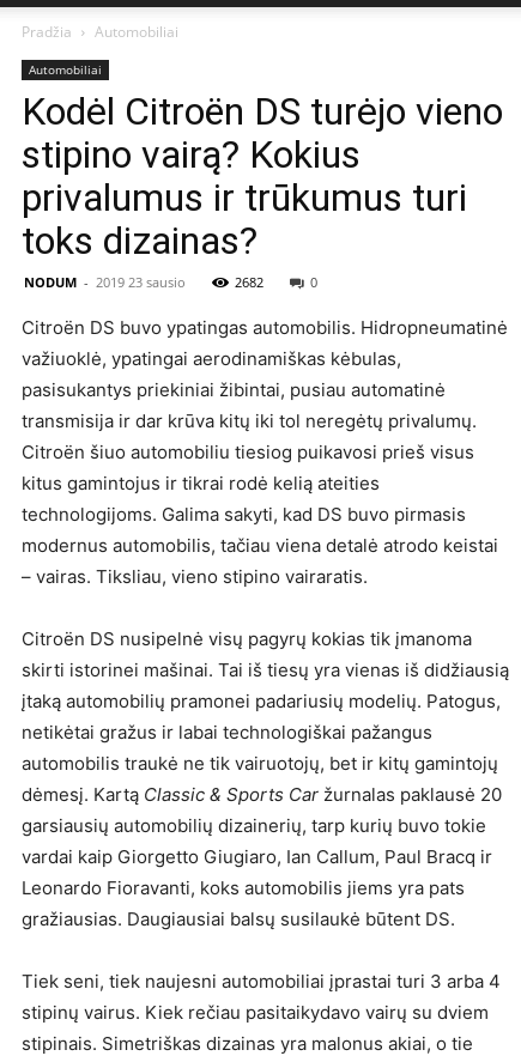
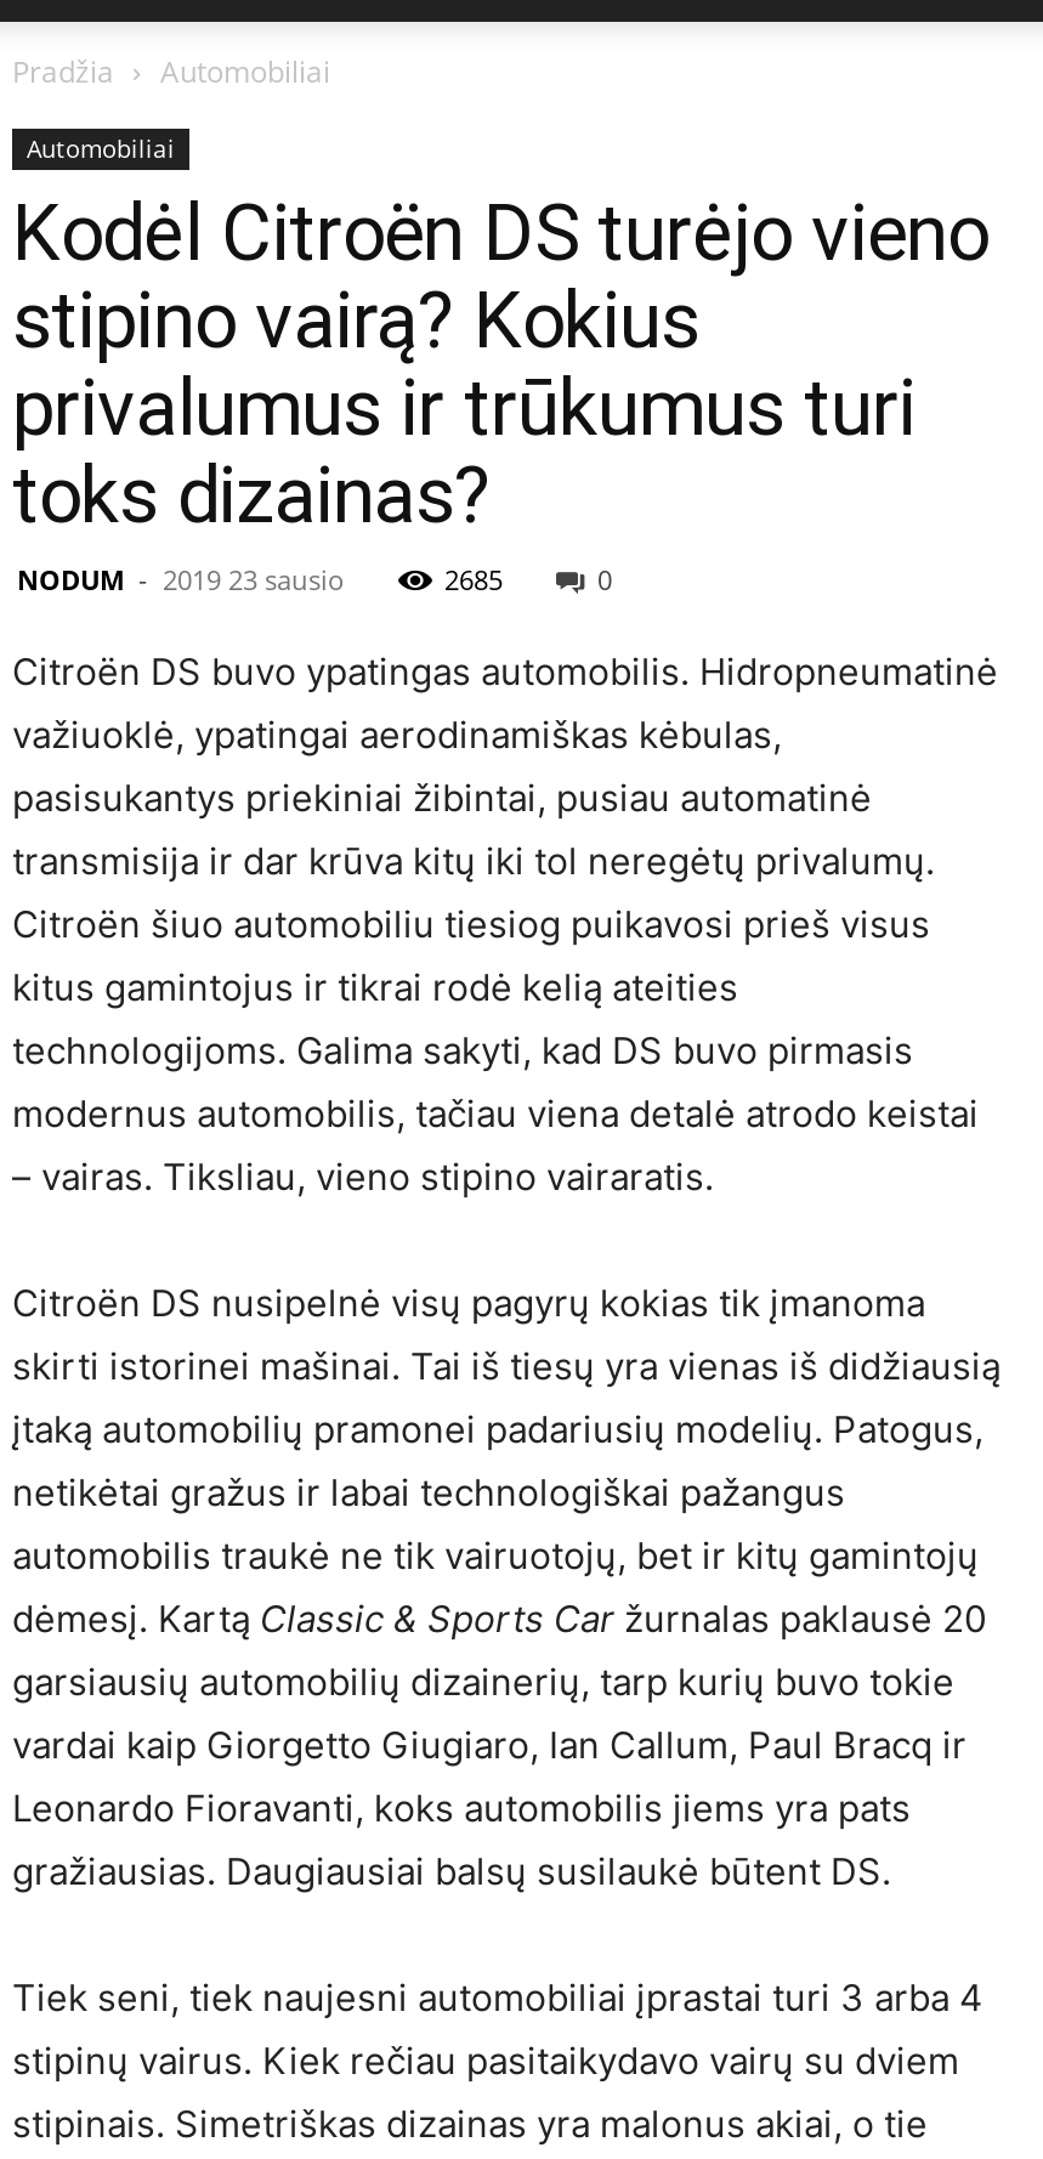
- 2682
+ 2685
